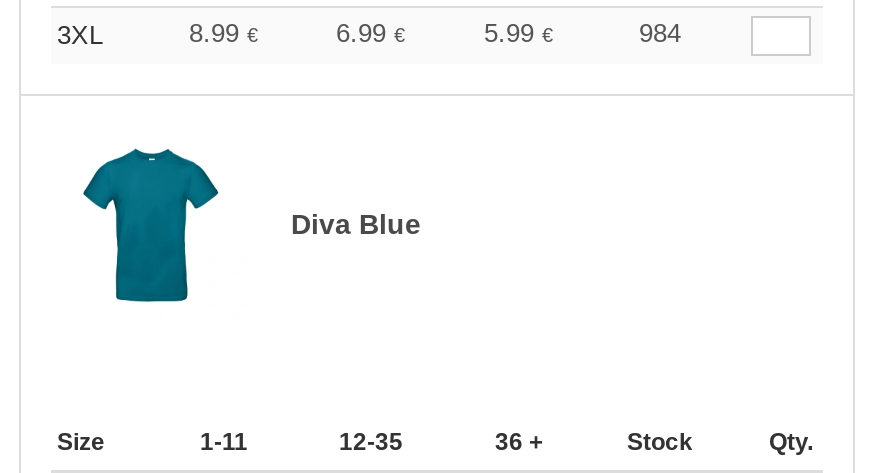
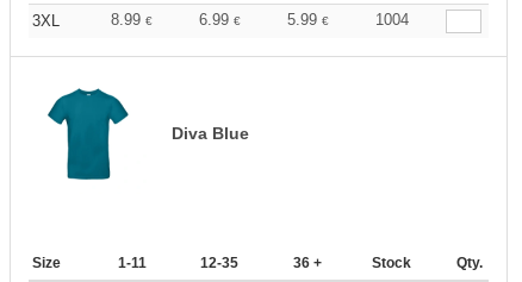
- 984
+ 1004
